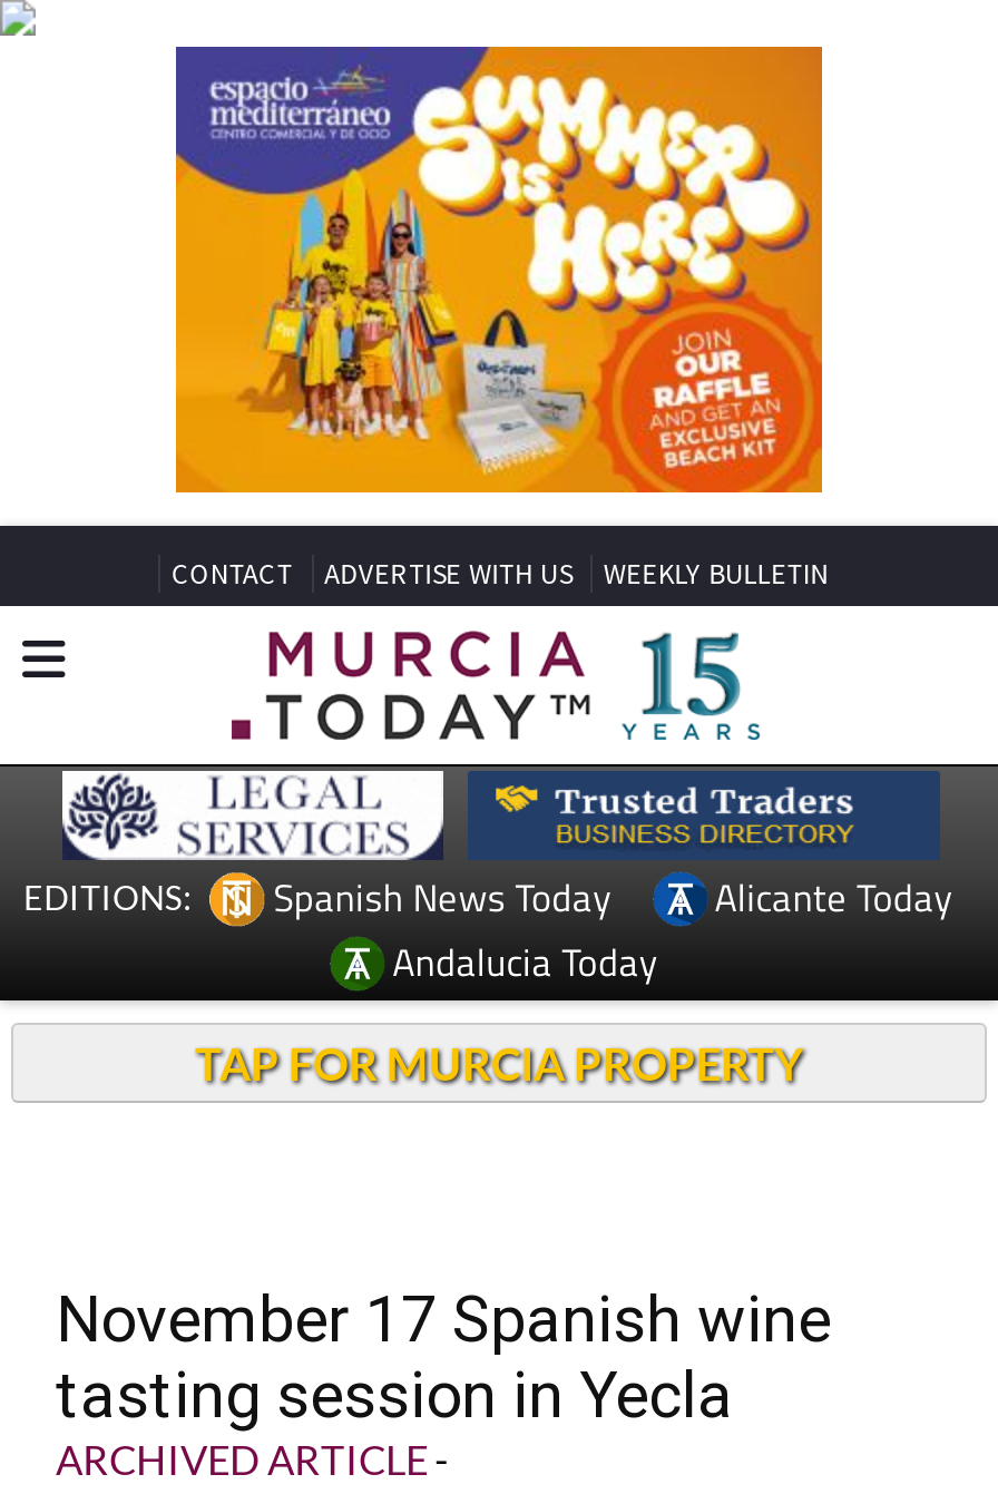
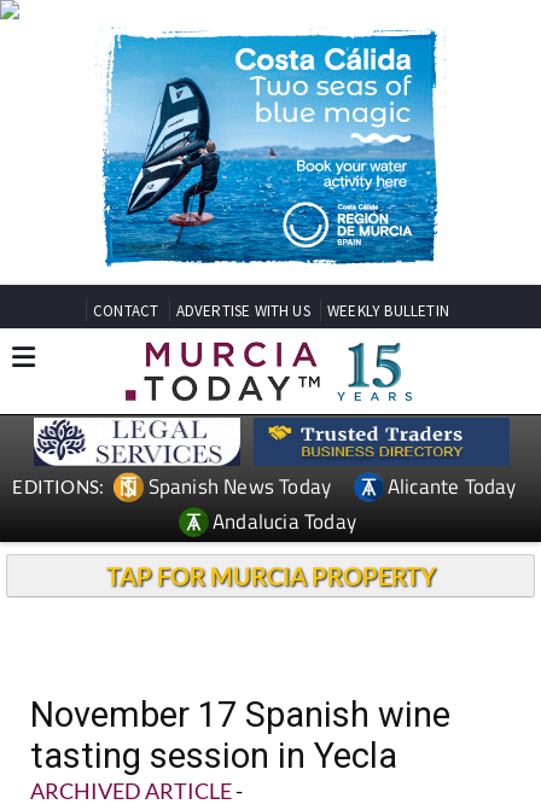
- [image]
+ [image]
